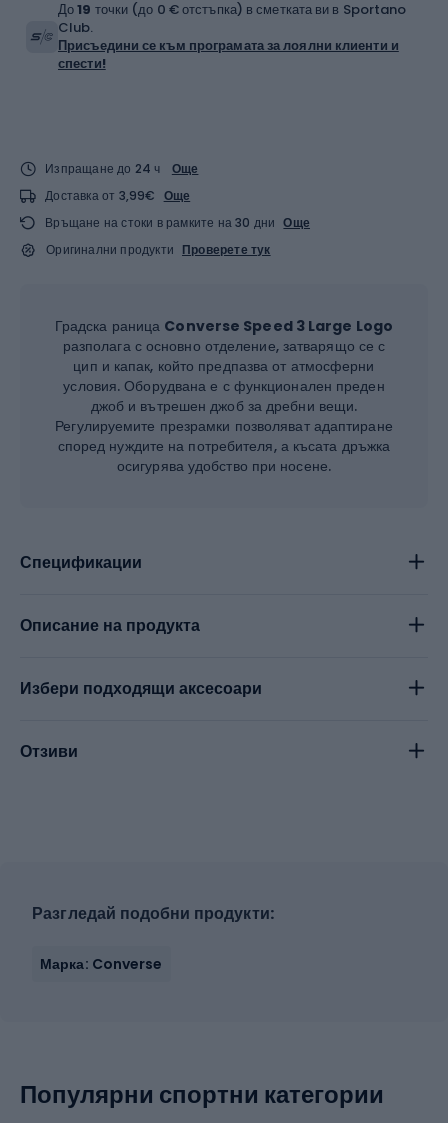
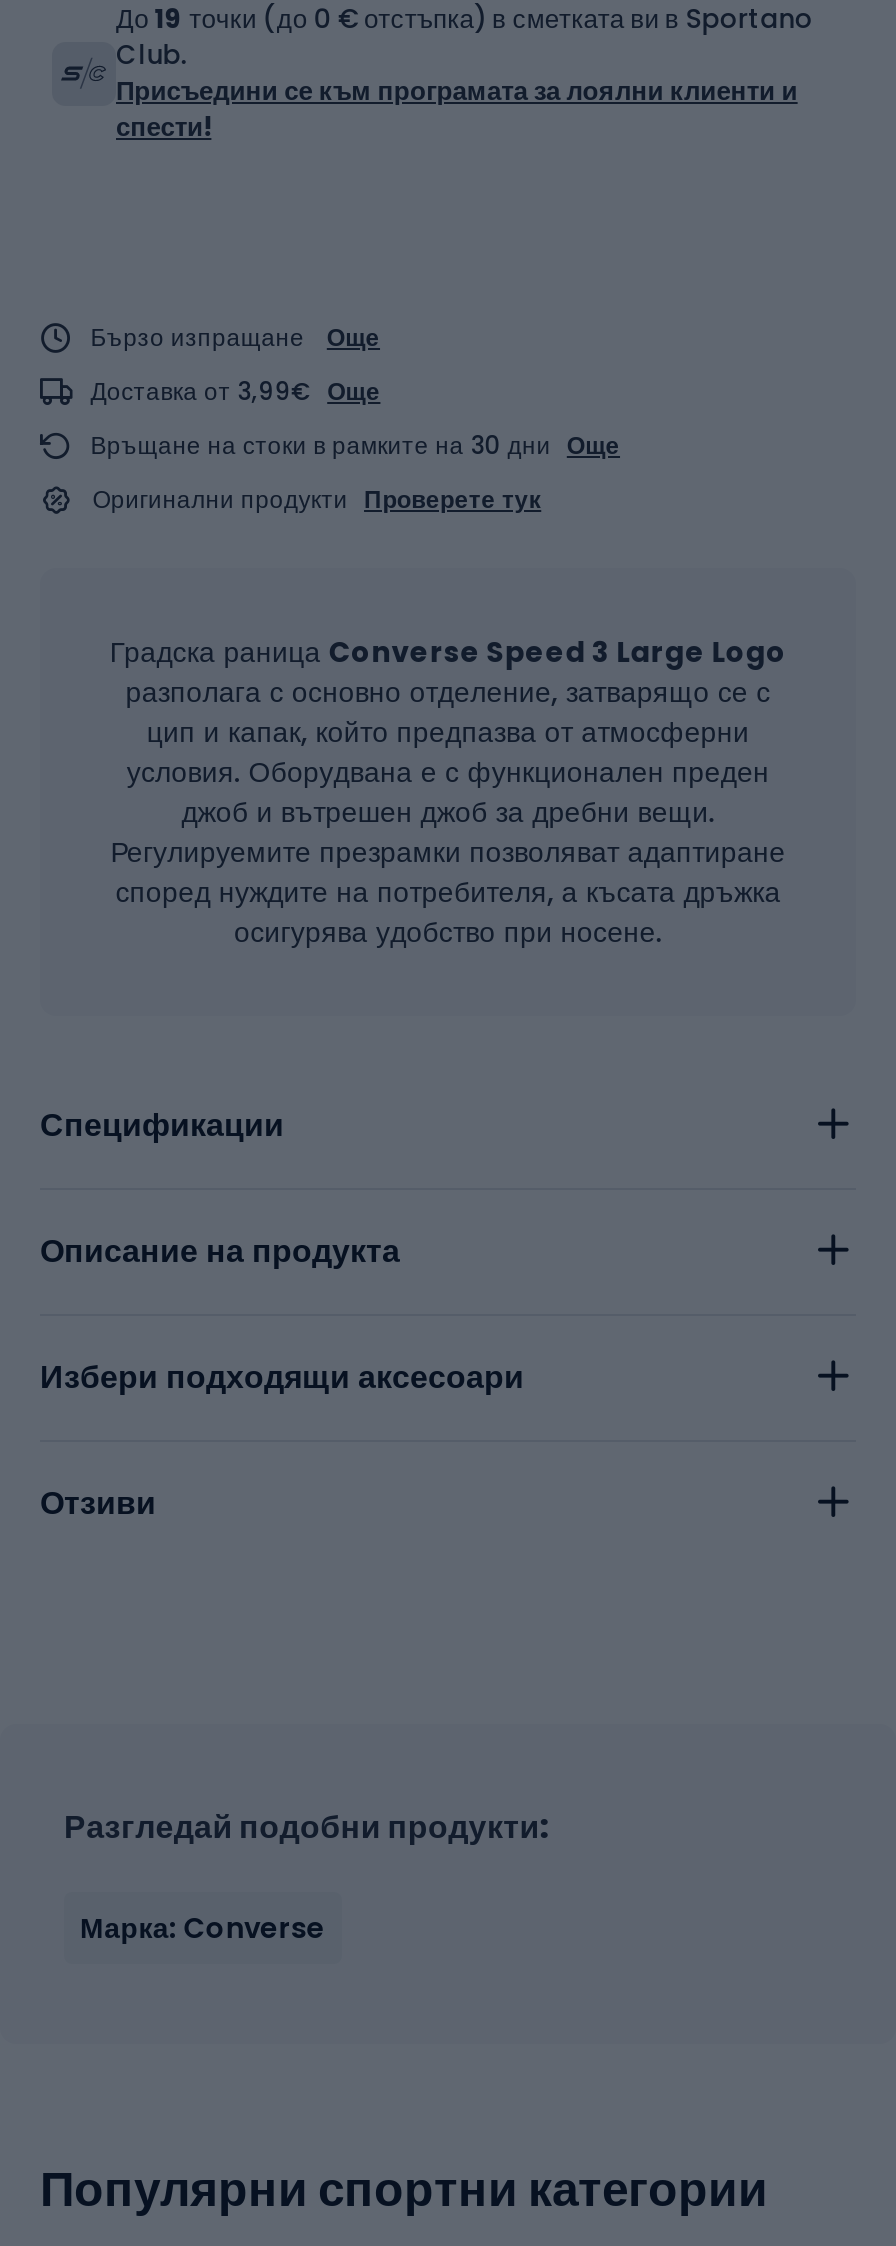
- Изпращане до 24 ч
+ Бързо изпращане
